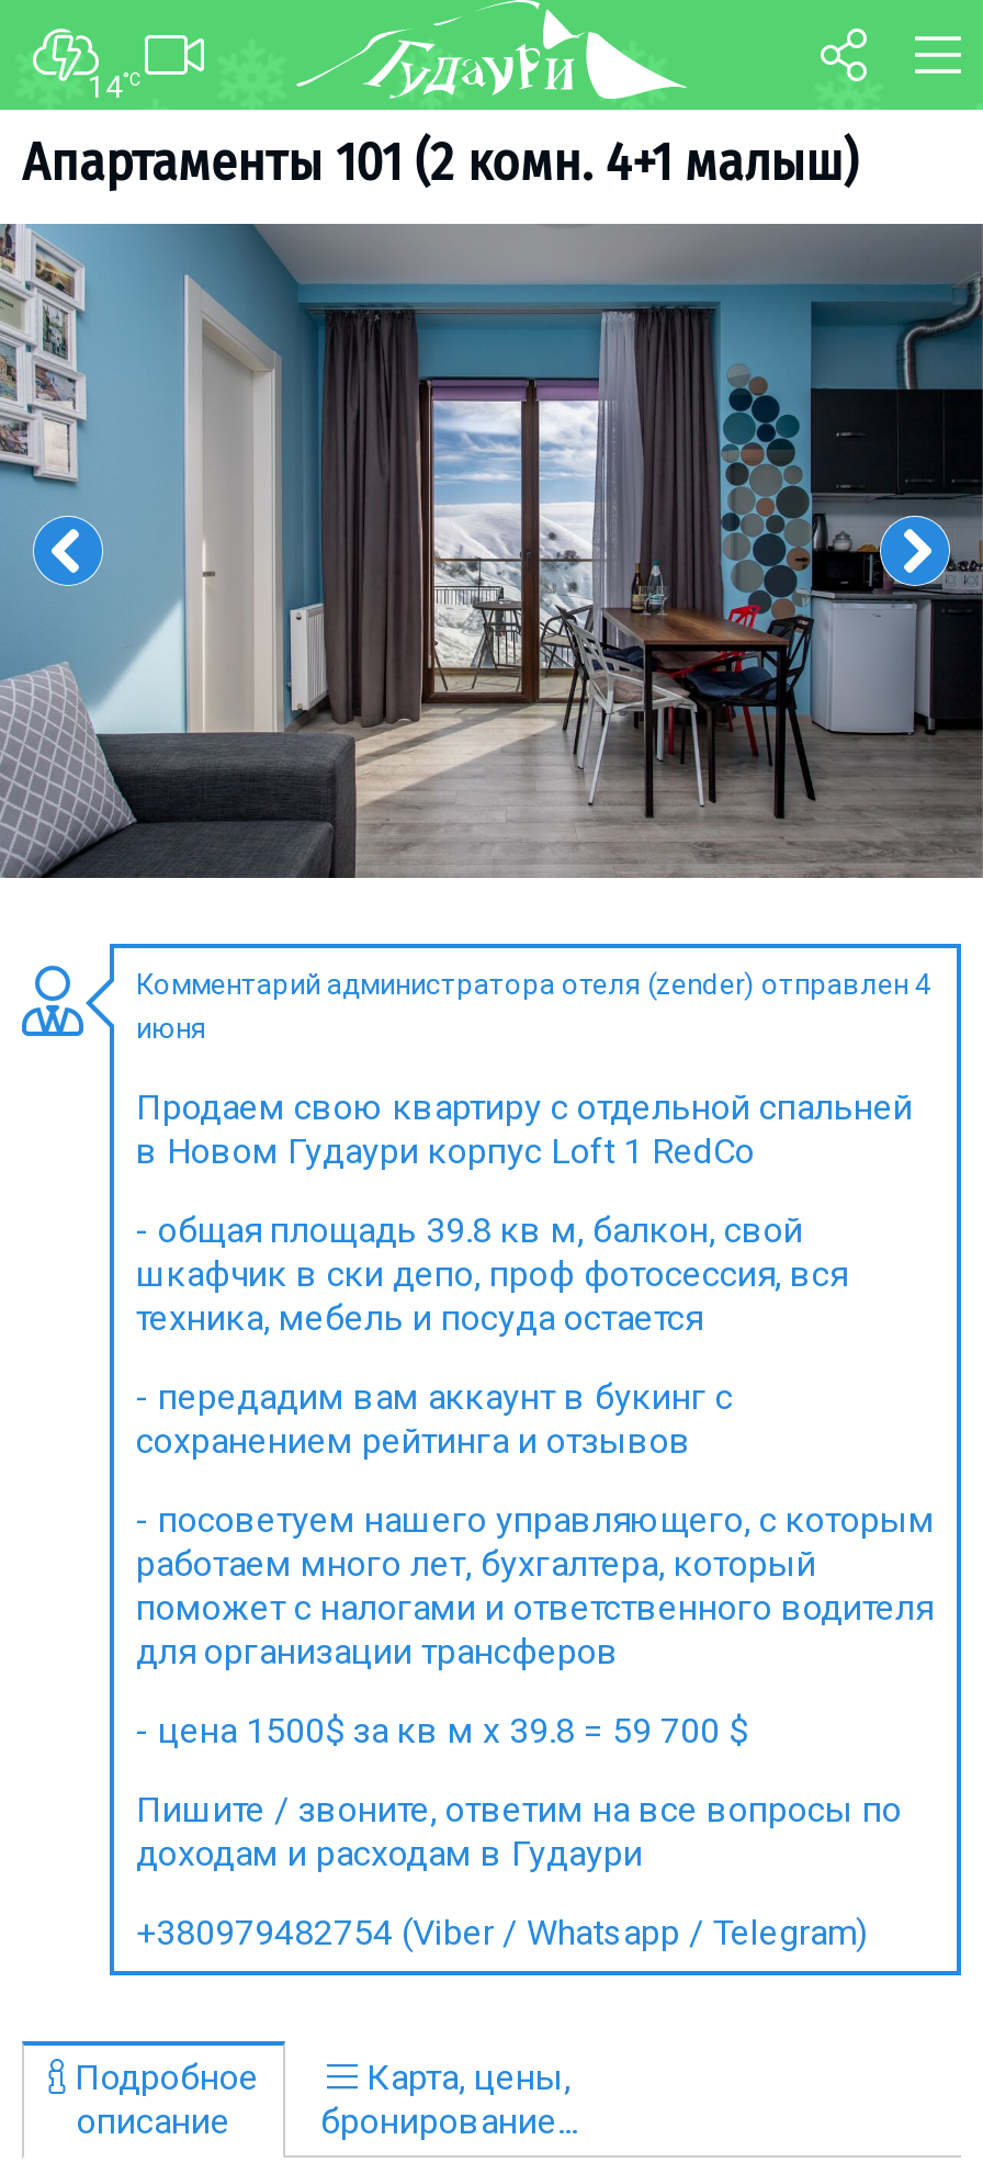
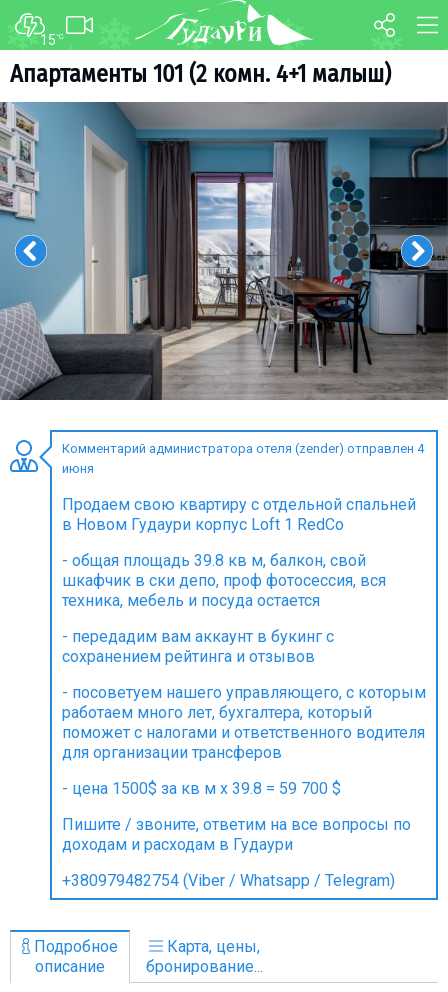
- 14°C
+ 15°C
